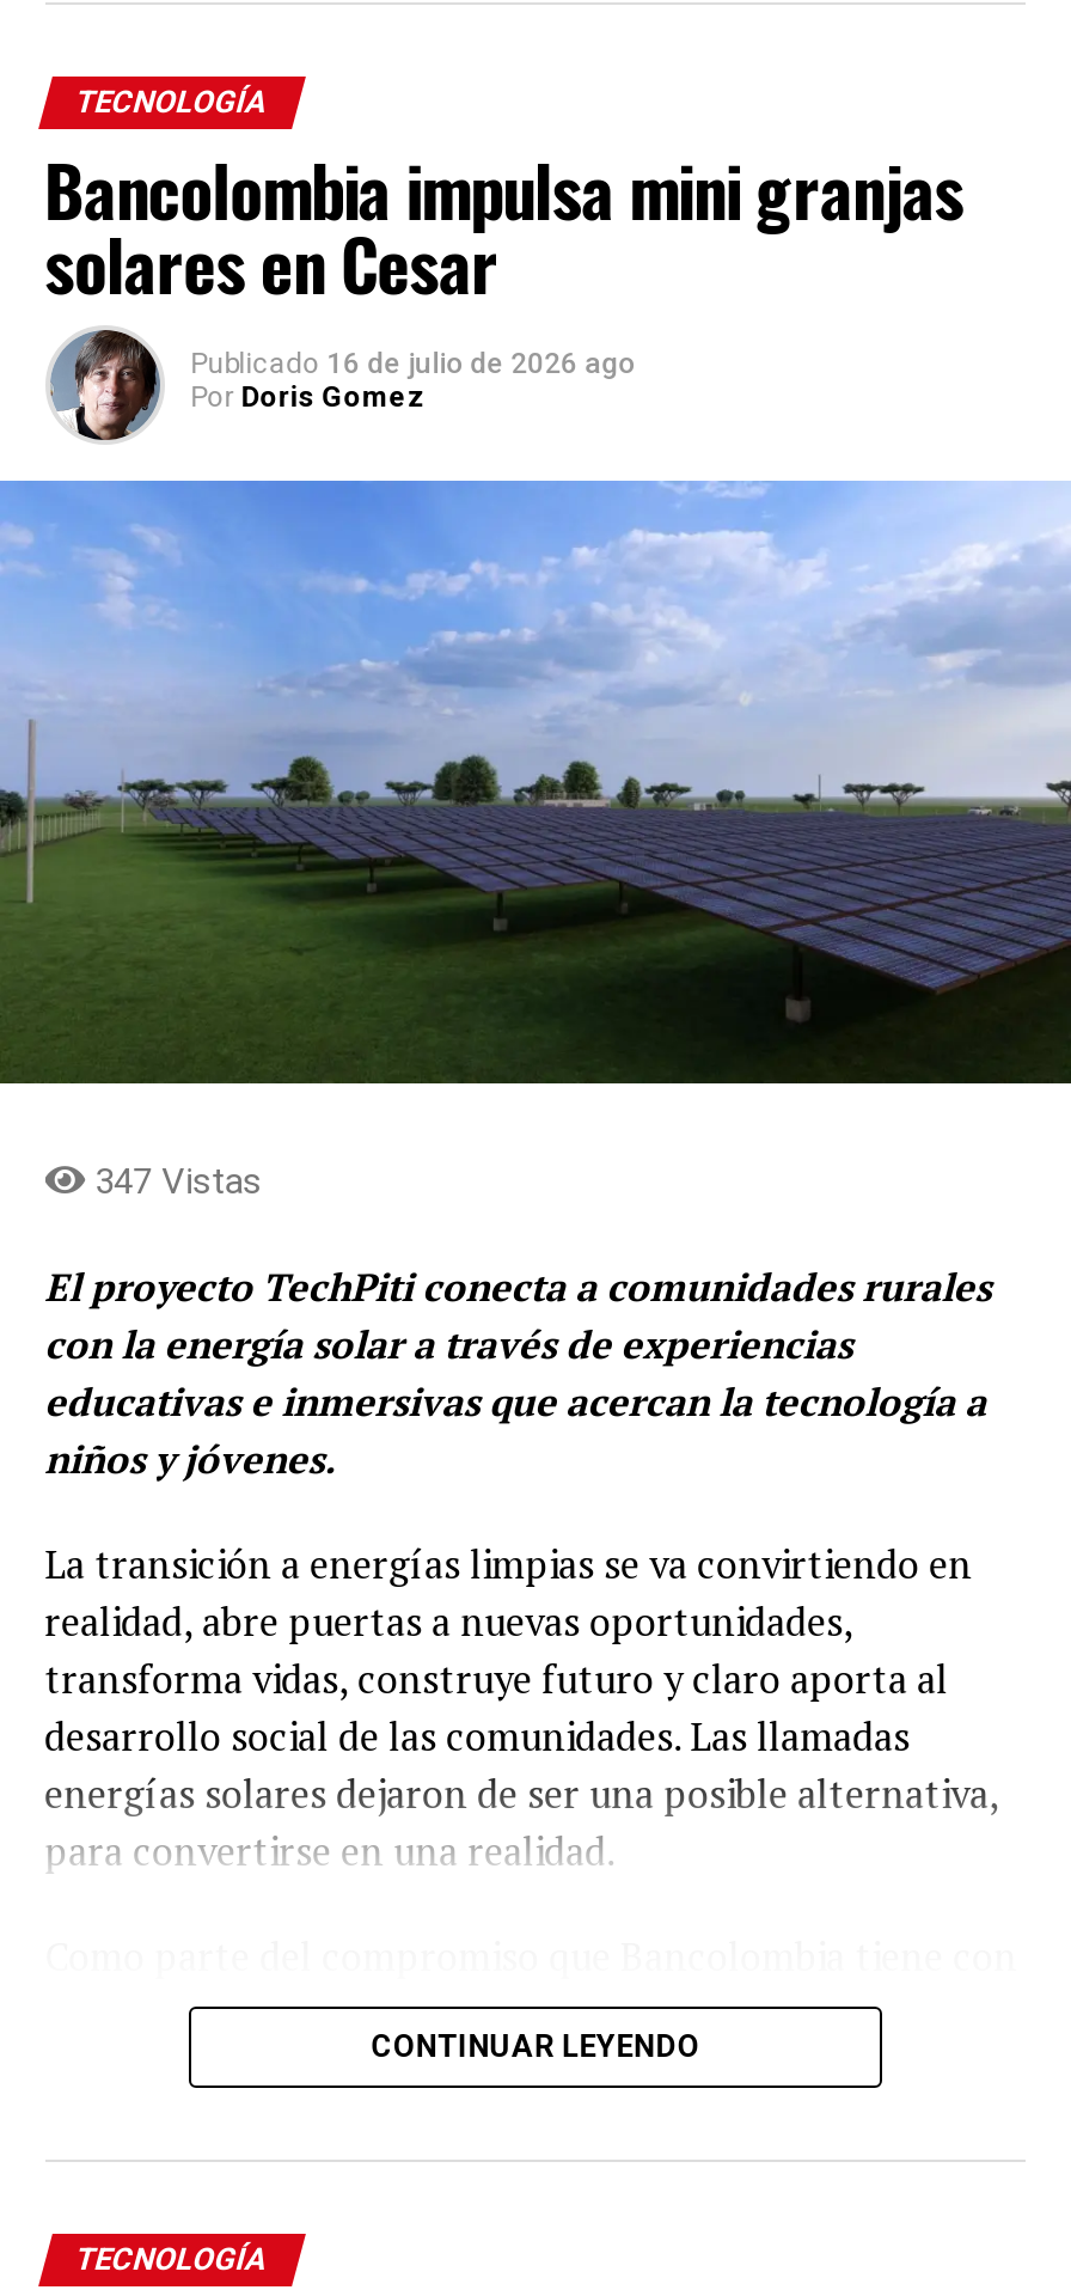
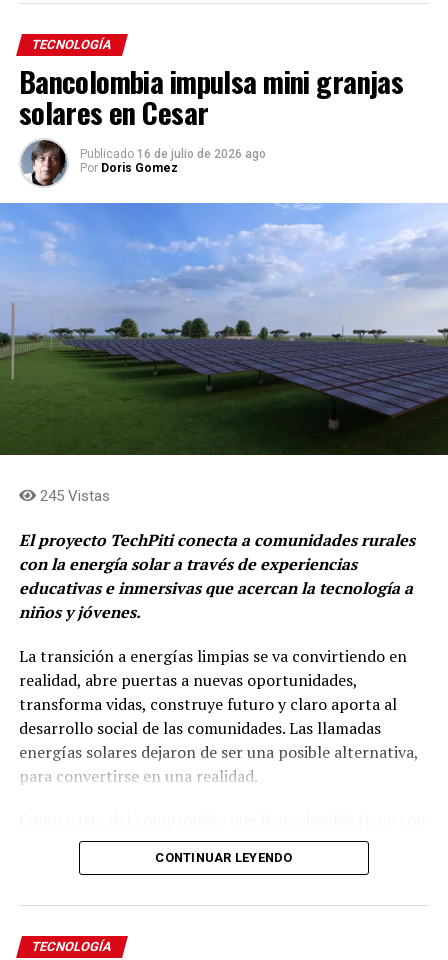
- 347 Vistas
+ 245 Vistas
